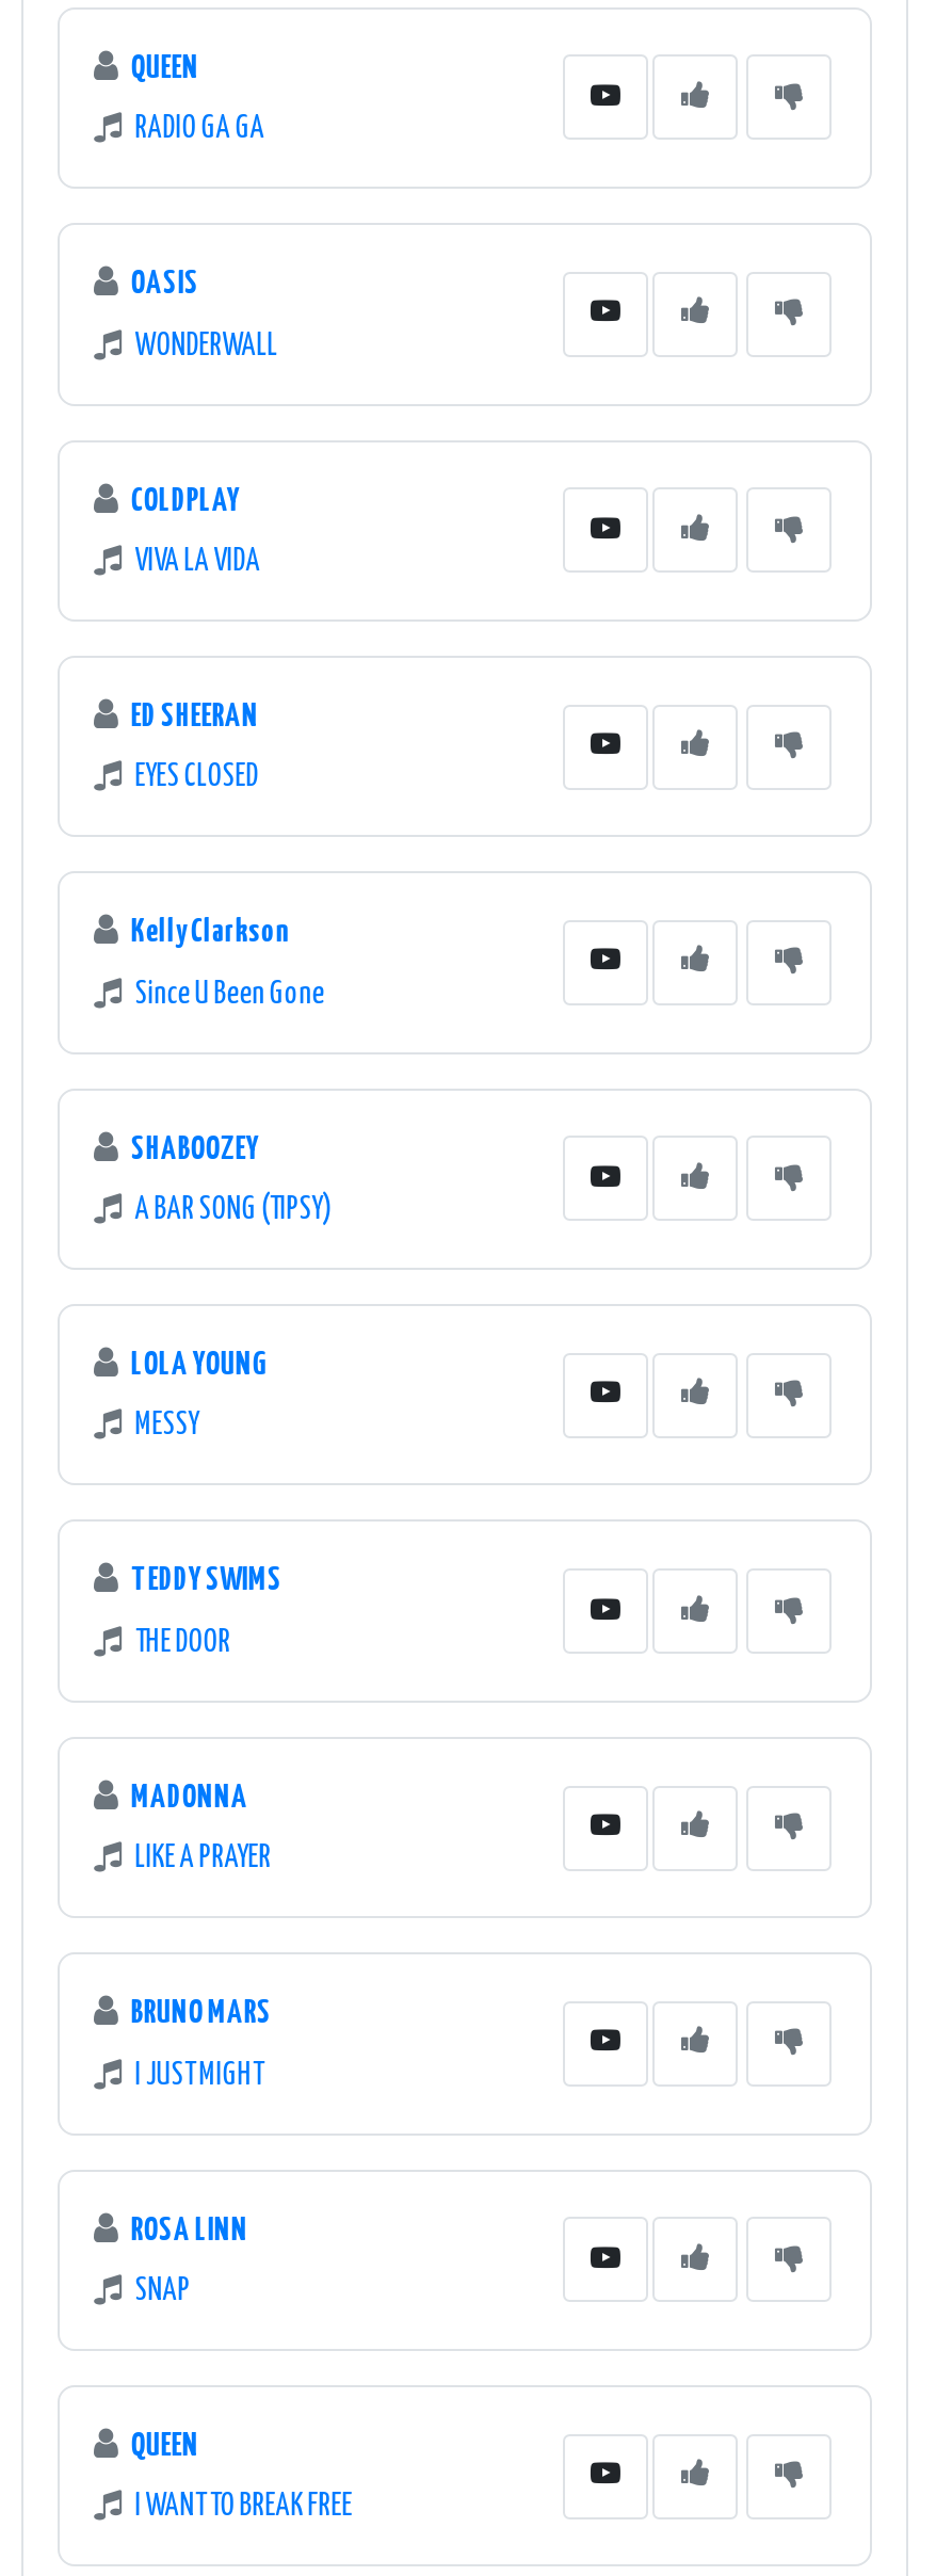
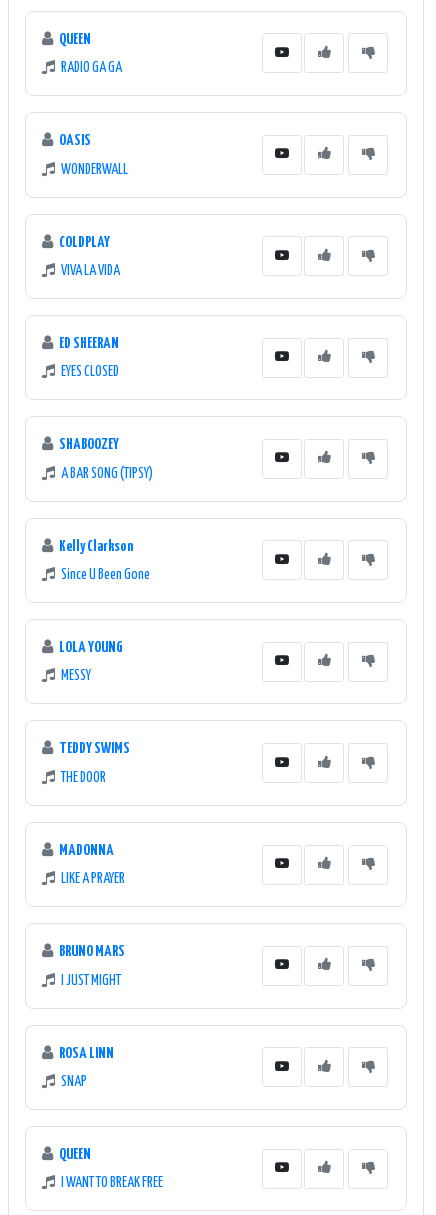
moved down: Kelly Clarkson | Since U Been Gone

moved up: SHABOOZEY | A BAR SONG (TIPSY)
